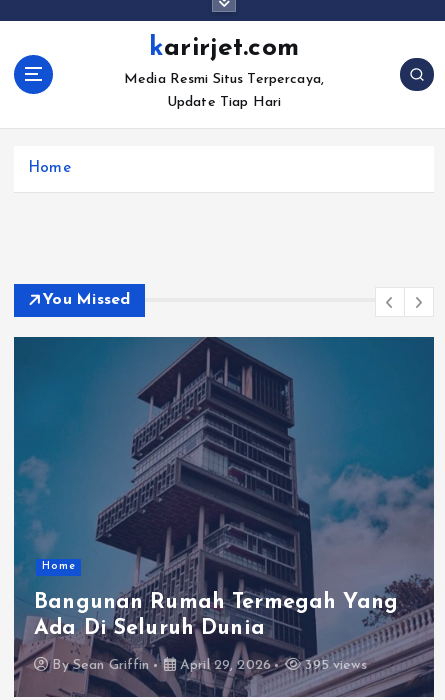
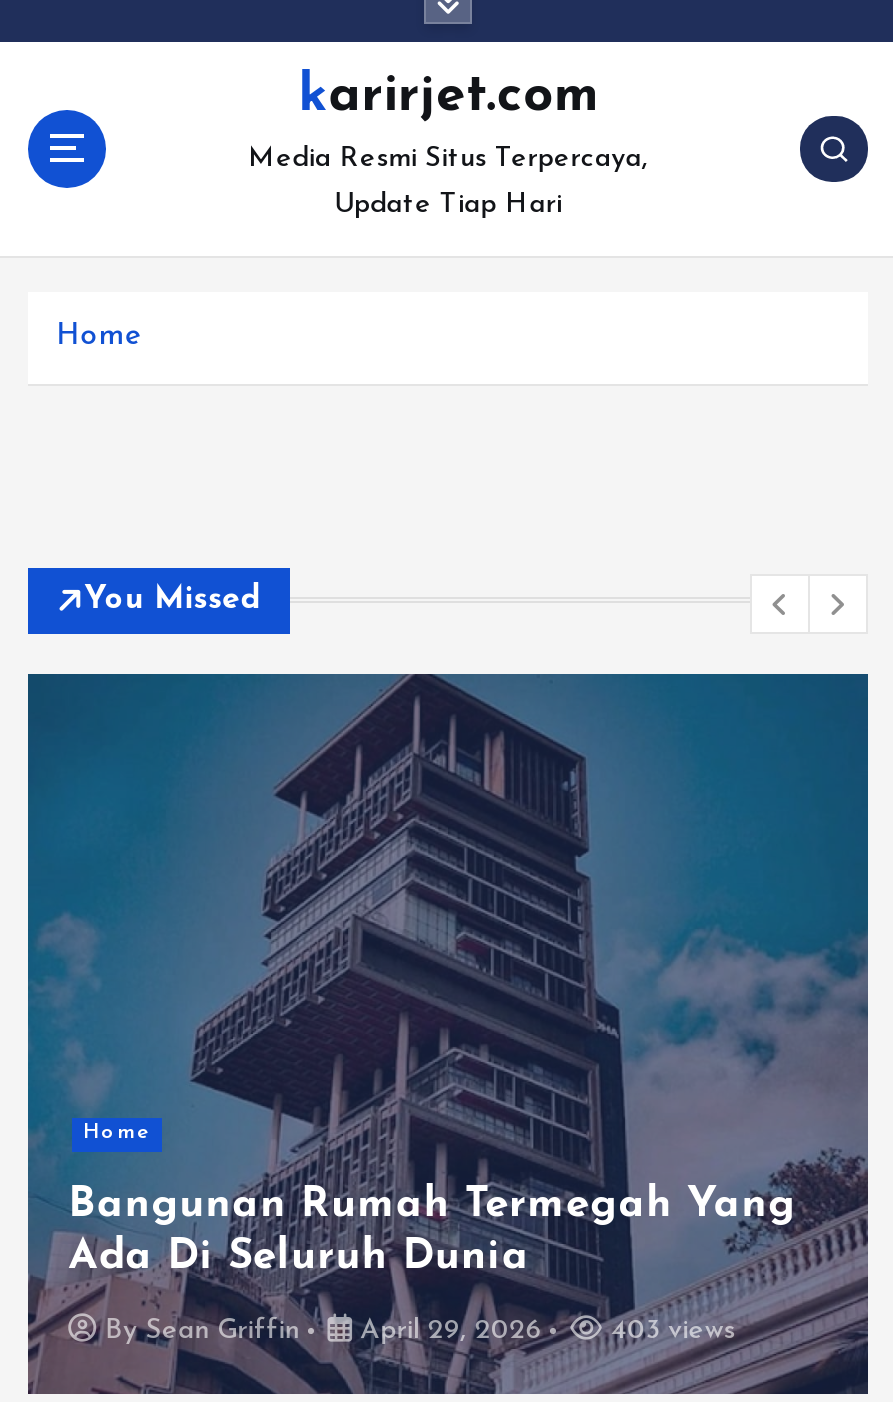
- 395 views
+ 403 views
